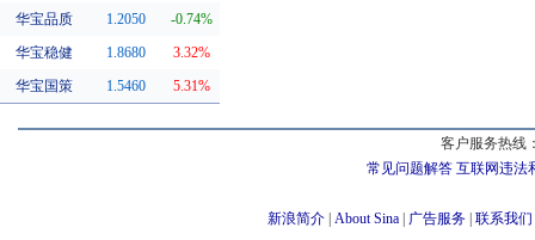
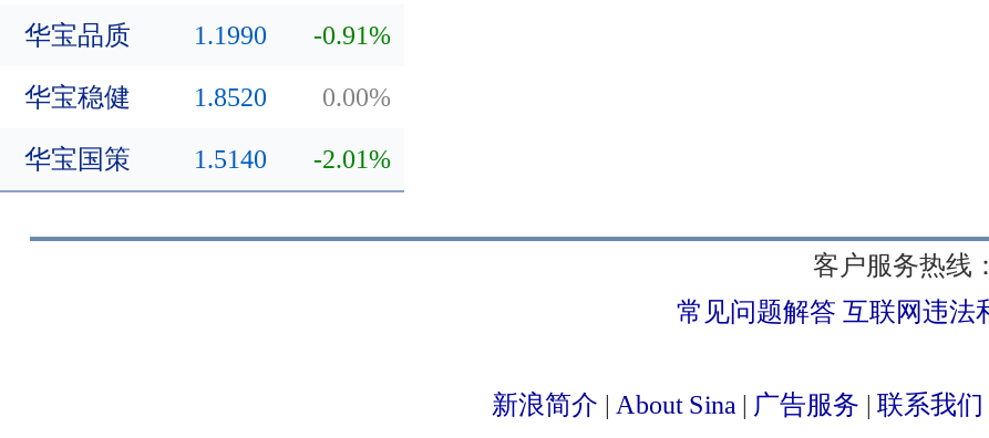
- 1.2050
+ 1.1990

- -0.74%
+ -0.91%

- 1.8680
+ 1.8520

- 3.32%
+ 0.00%

- 1.5460
+ 1.5140

- 5.31%
+ -2.01%
